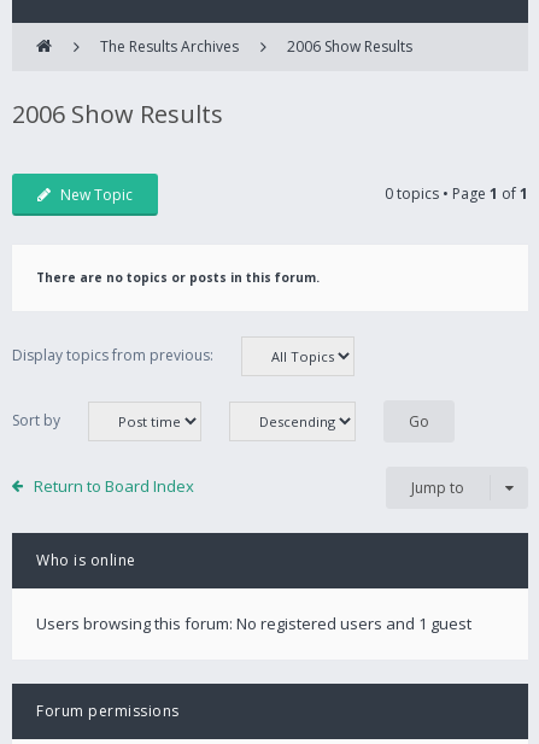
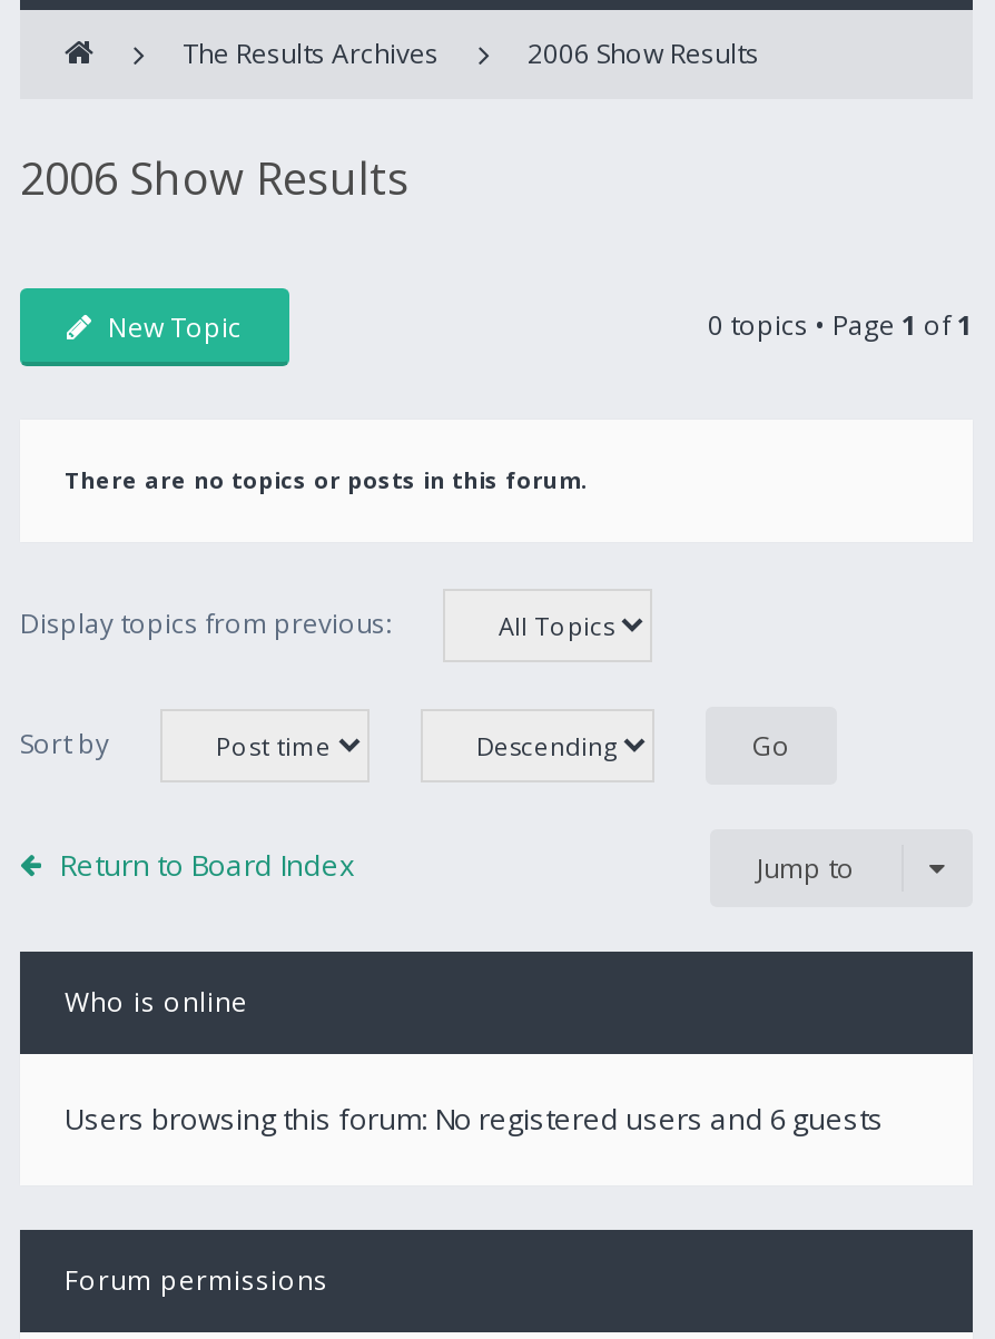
- Users browsing this forum: No registered users and 1 guest
+ Users browsing this forum: No registered users and 6 guests
